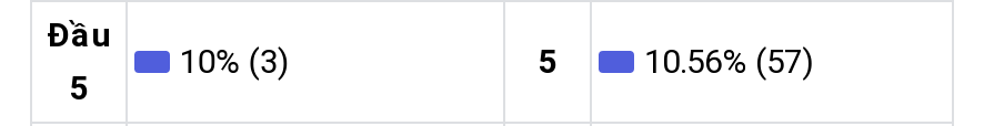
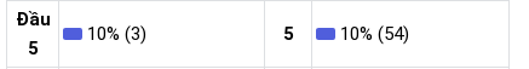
- 5 10.56% (57)
+ 5 10% (54)
